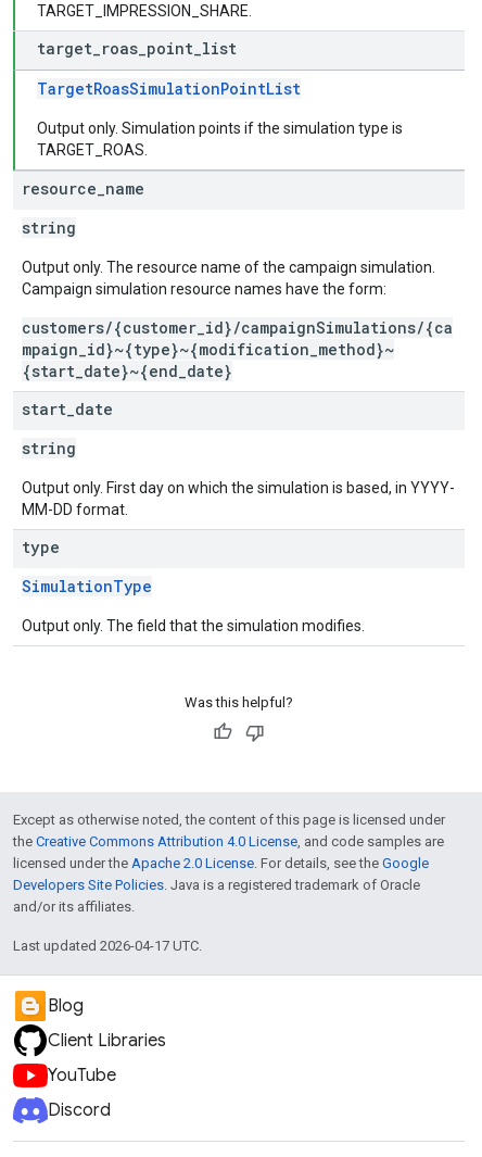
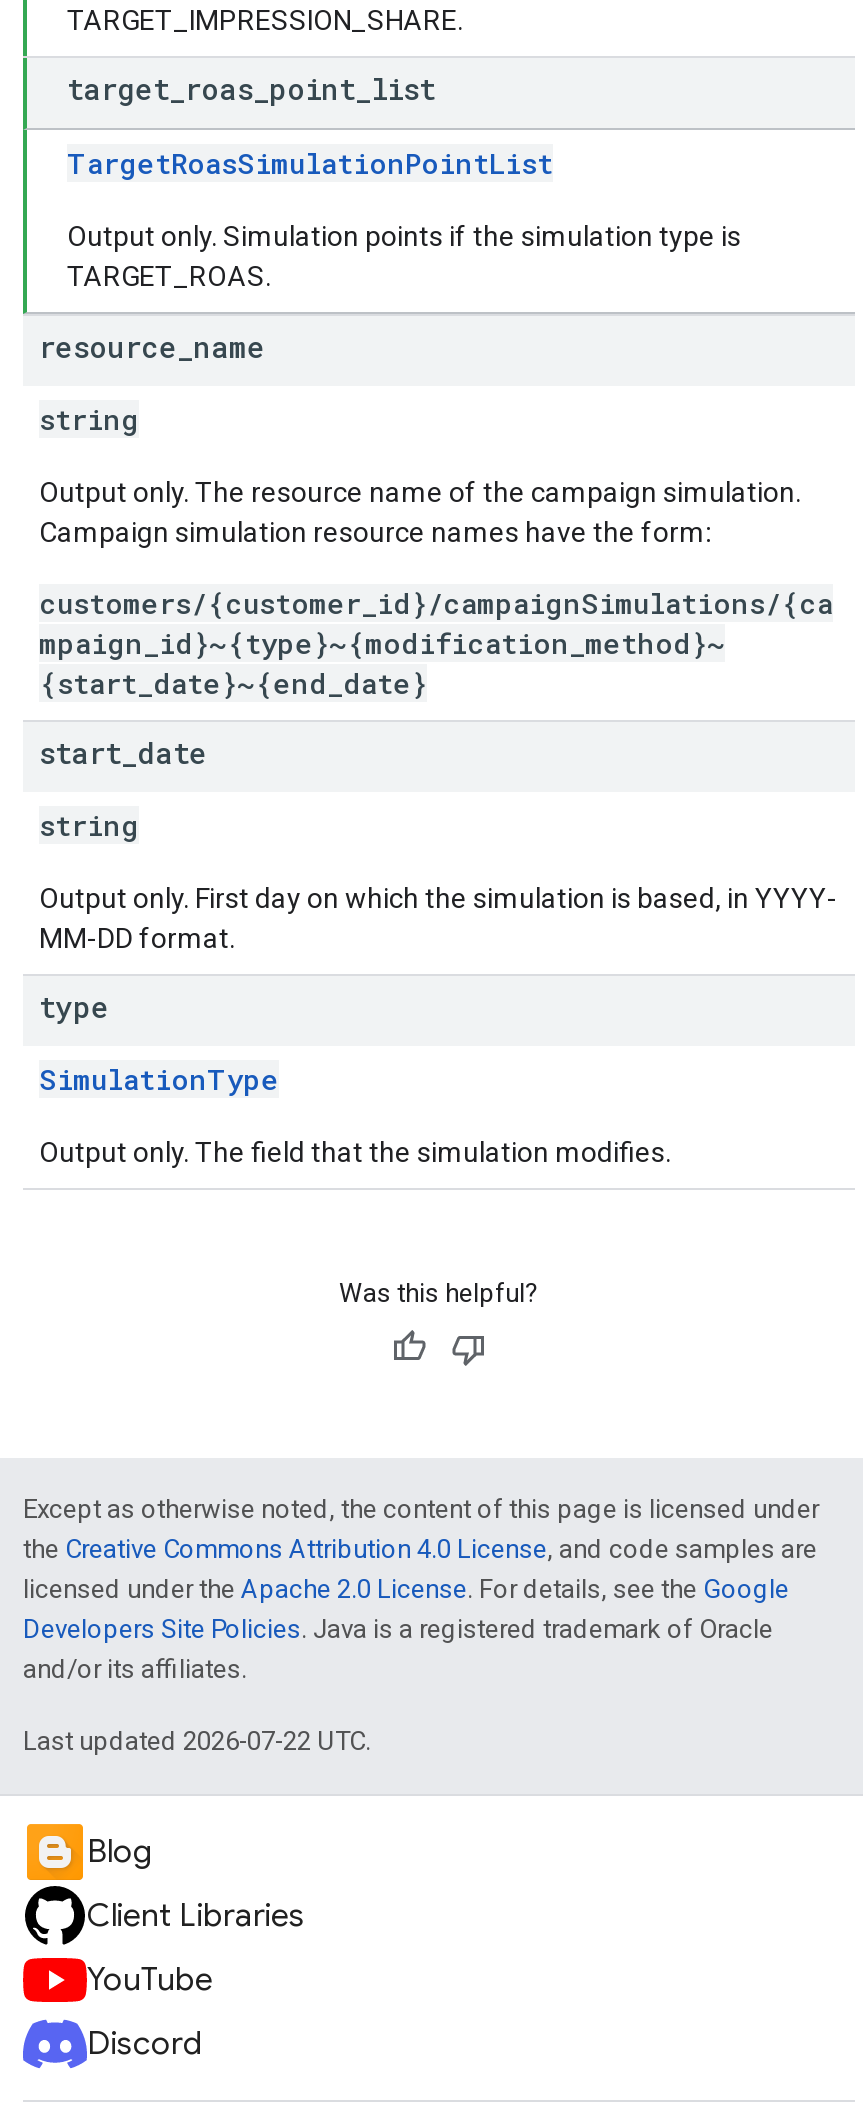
- Last updated 2026-04-17 UTC.
+ Last updated 2026-07-22 UTC.
